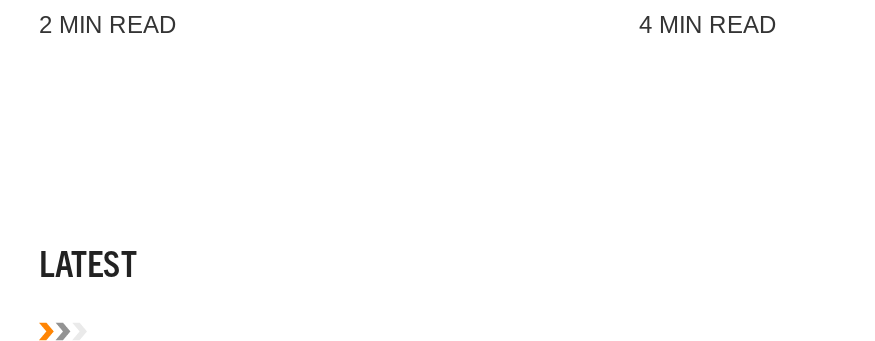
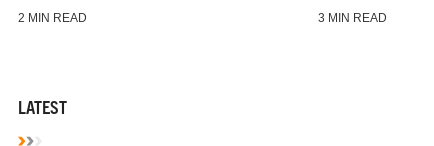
- 4 MIN READ
+ 3 MIN READ
